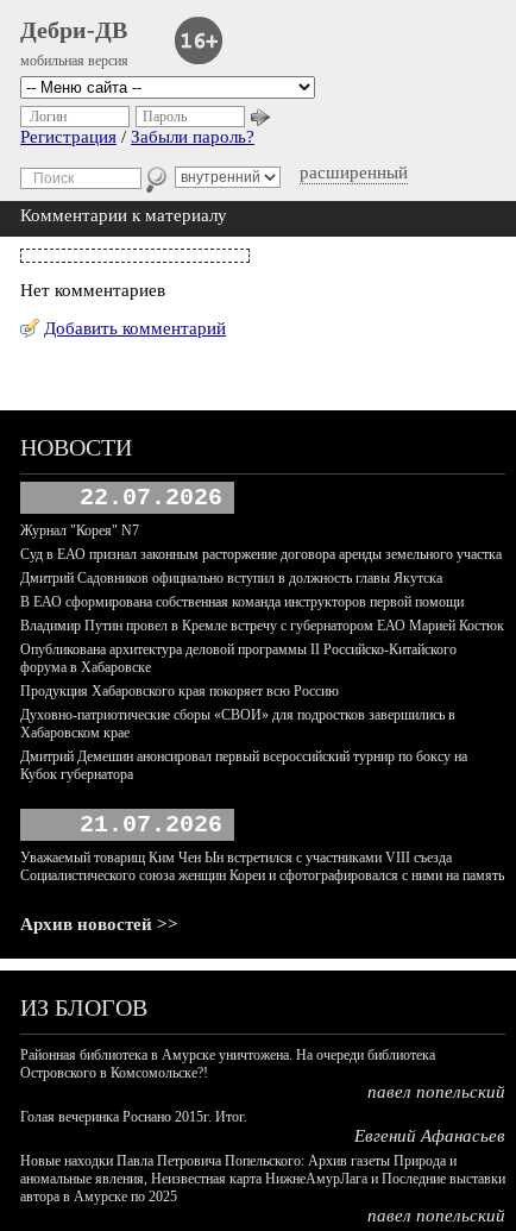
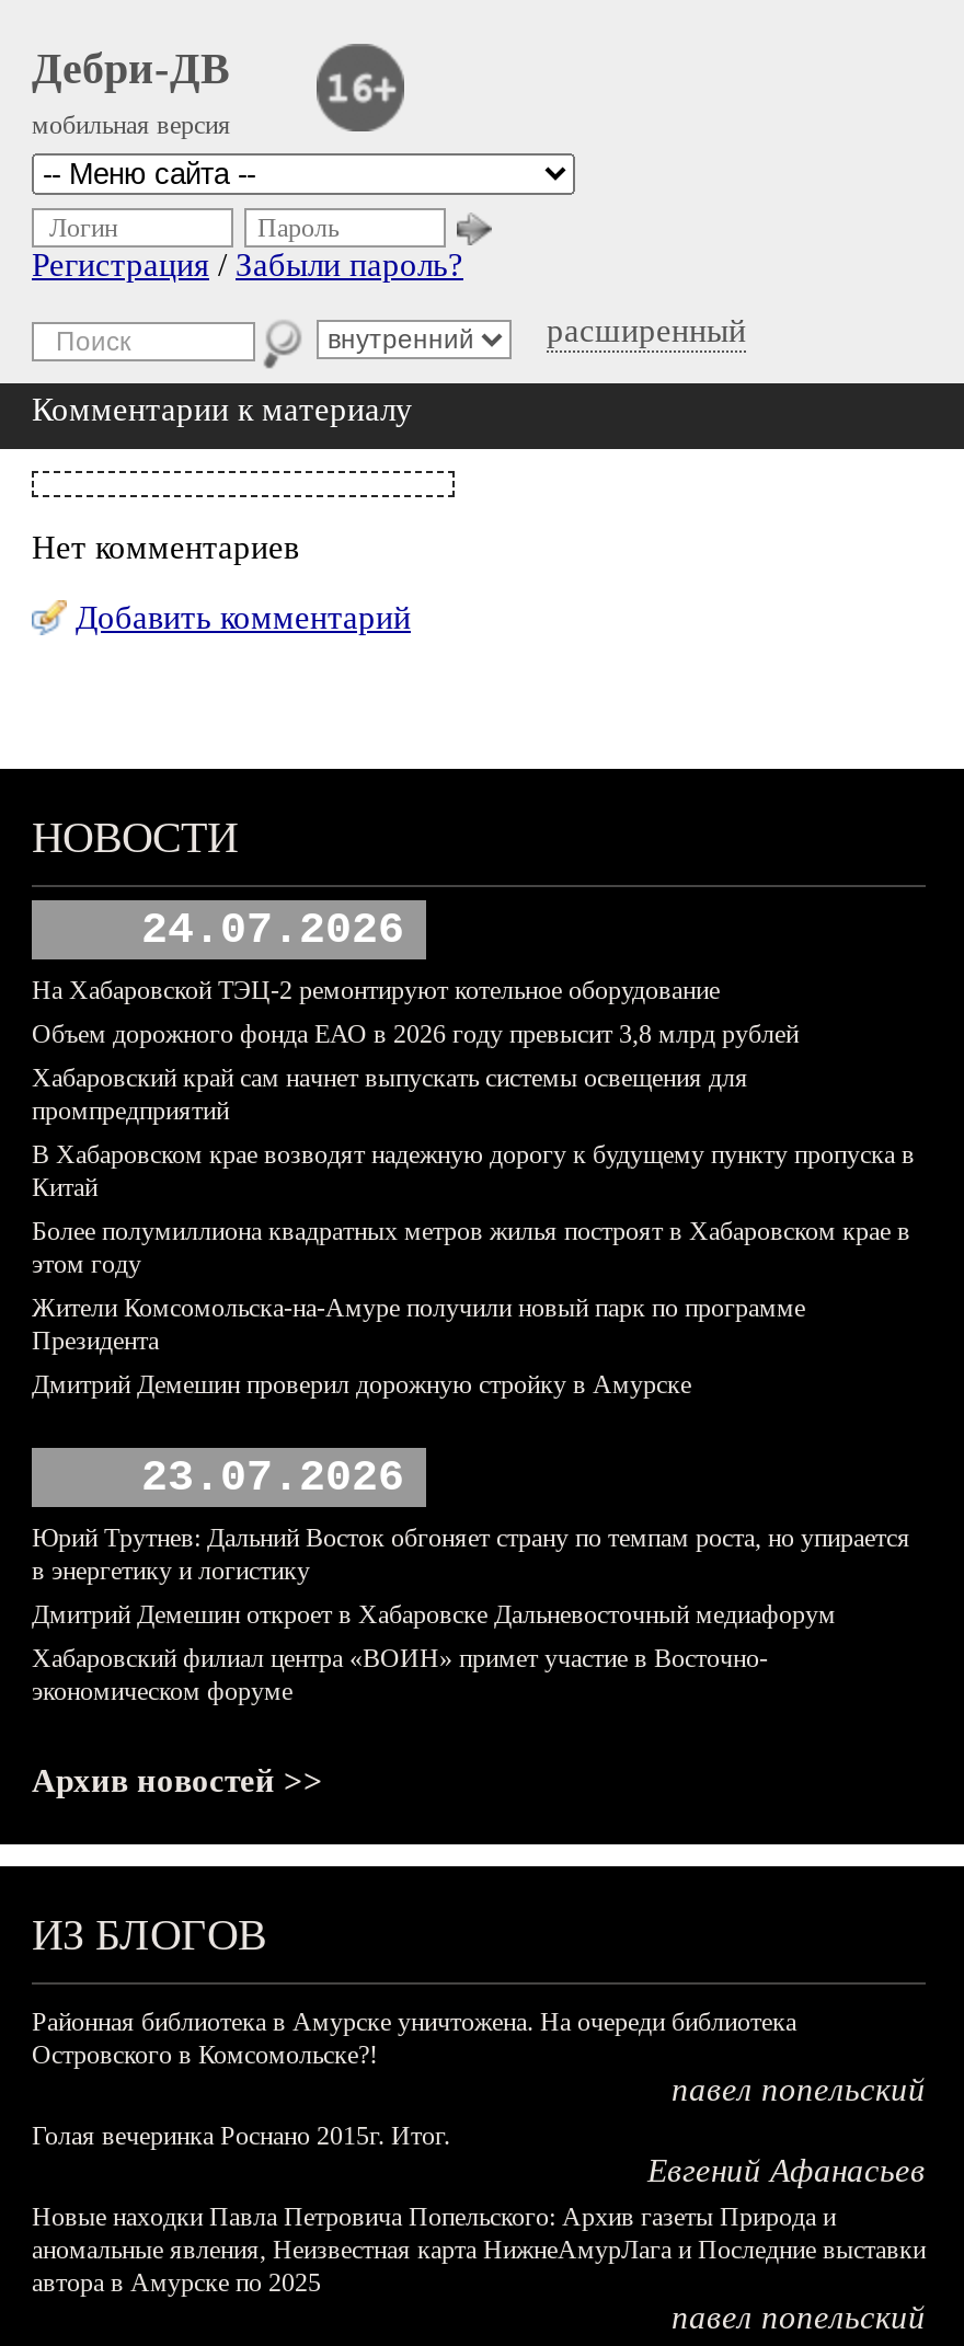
- 22.07.2026
- Журнал "Корея" N7
- Суд в ЕАО признал законным расторжение договора аренды земельного участка
- Дмитрий Садовников официально вступил в должность главы Якутска
- В ЕАО сформирована собственная команда инструкторов первой помощи
- Владимир Путин провел в Кремле встречу с губернатором ЕАО Марией Костюк
- Опубликована архитектура деловой программы II Российско-Китайского
- форума в Хабаровске
- Продукция Хабаровского края покоряет всю Россию
- Духовно-патриотические сборы «СВОИ» для подростков завершились в
- Хабаровском крае
- Дмитрий Демешин анонсировал первый всероссийский турнир по боксу на
- Кубок губернатора
+ 24.07.2026
+ На Хабаровской ТЭЦ-2 ремонтируют котельное оборудование
+ Объем дорожного фонда ЕАО в 2026 году превысит 3,8 млрд рублей
+ Хабаровский край сам начнет выпускать системы освещения для
+ промпредприятий
+ В Хабаровском крае возводят надежную дорогу к будущему пункту пропуска в
+ Китай
+ Более полумиллиона квадратных метров жилья построят в Хабаровском крае в
+ этом году
+ Жители Комсомольска-на-Амуре получили новый парк по программе
+ Президента
+ Дмитрий Демешин проверил дорожную стройку в Амурске

- 21.07.2026
- Уважаемый товарищ Ким Чен Ын встретился с участниками VIII съезда
- Социалистического союза женщин Кореи и сфотографировался с ними на память
+ 23.07.2026
+ Юрий Трутнев: Дальний Восток обгоняет страну по темпам роста, но упирается
+ в энергетику и логистику
+ Дмитрий Демешин откроет в Хабаровске Дальневосточный медиафорум
+ Хабаровский филиал центра «ВОИН» примет участие в Восточно-
+ экономическом форуме
